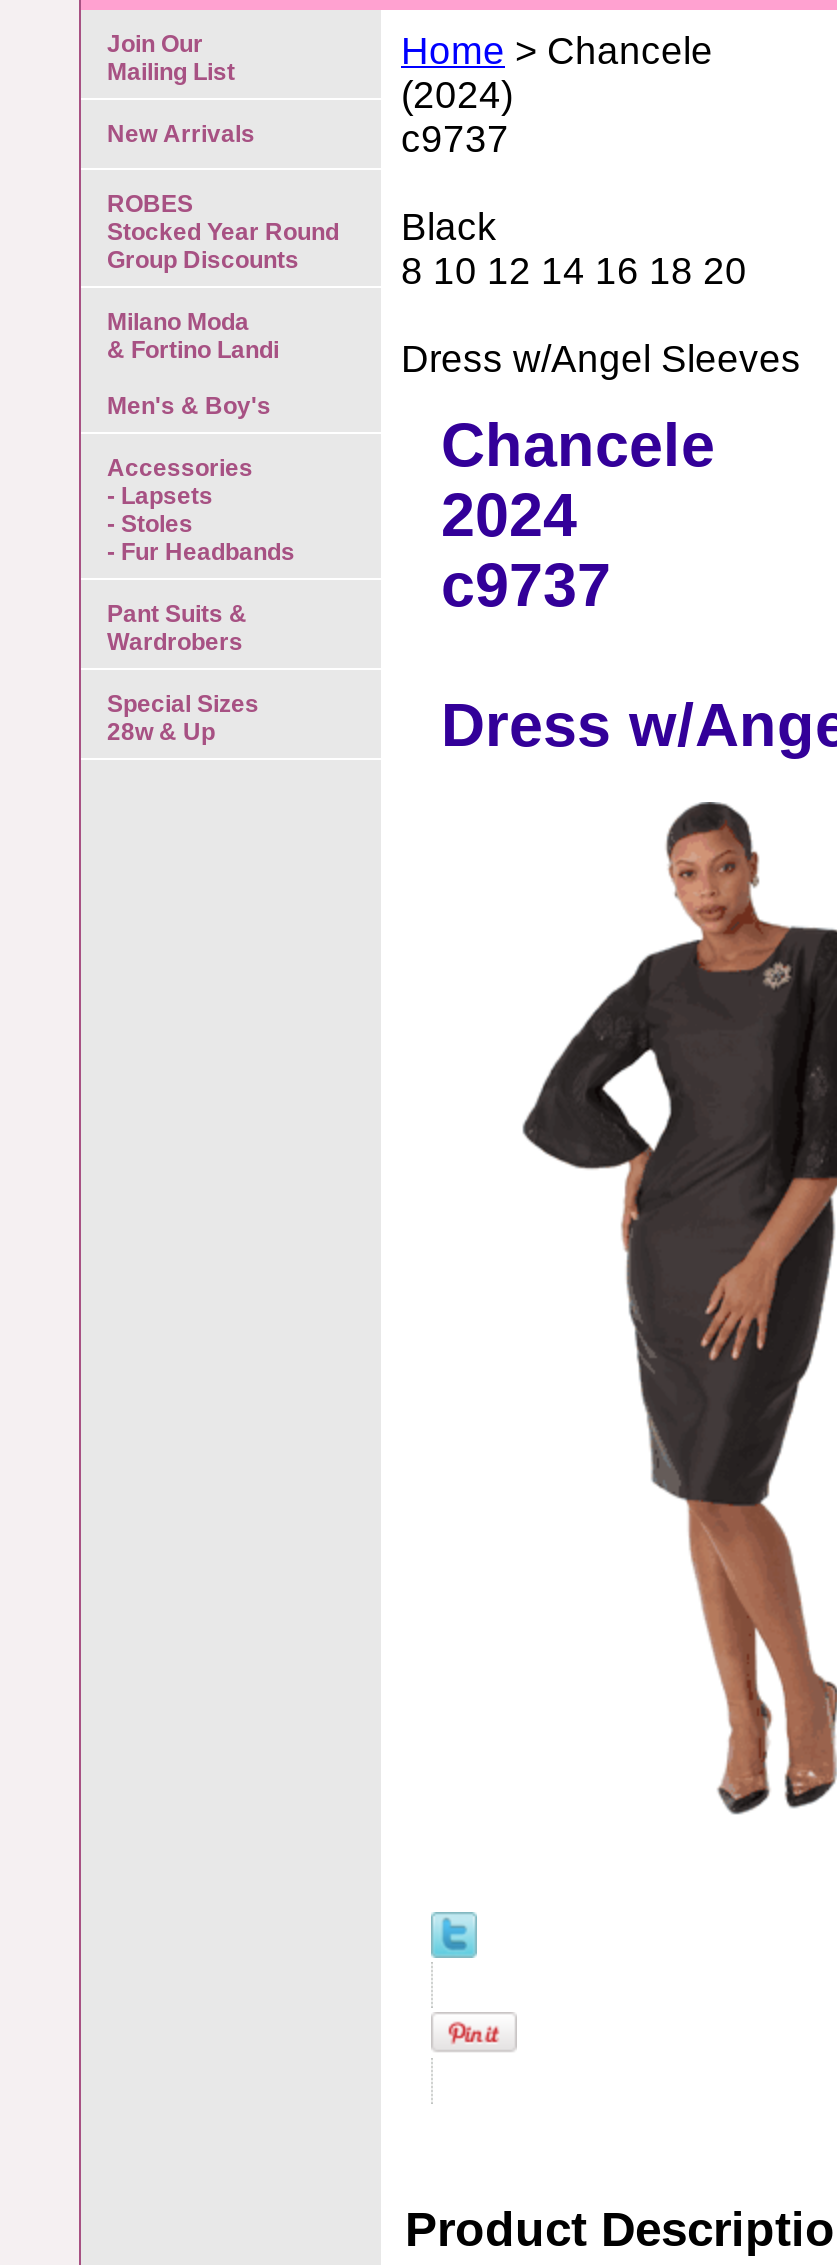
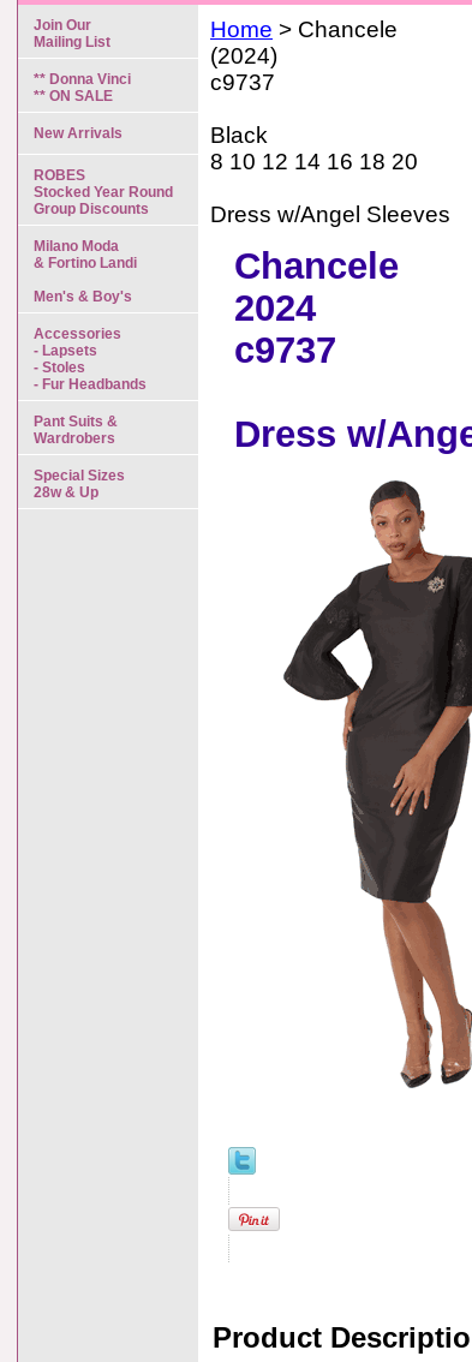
moved down: New Arrivals | ROBES | Stocked Year Round | ... | Special Sizes | 28w & Up

+ ** Donna Vinci
+ ** ON SALE
